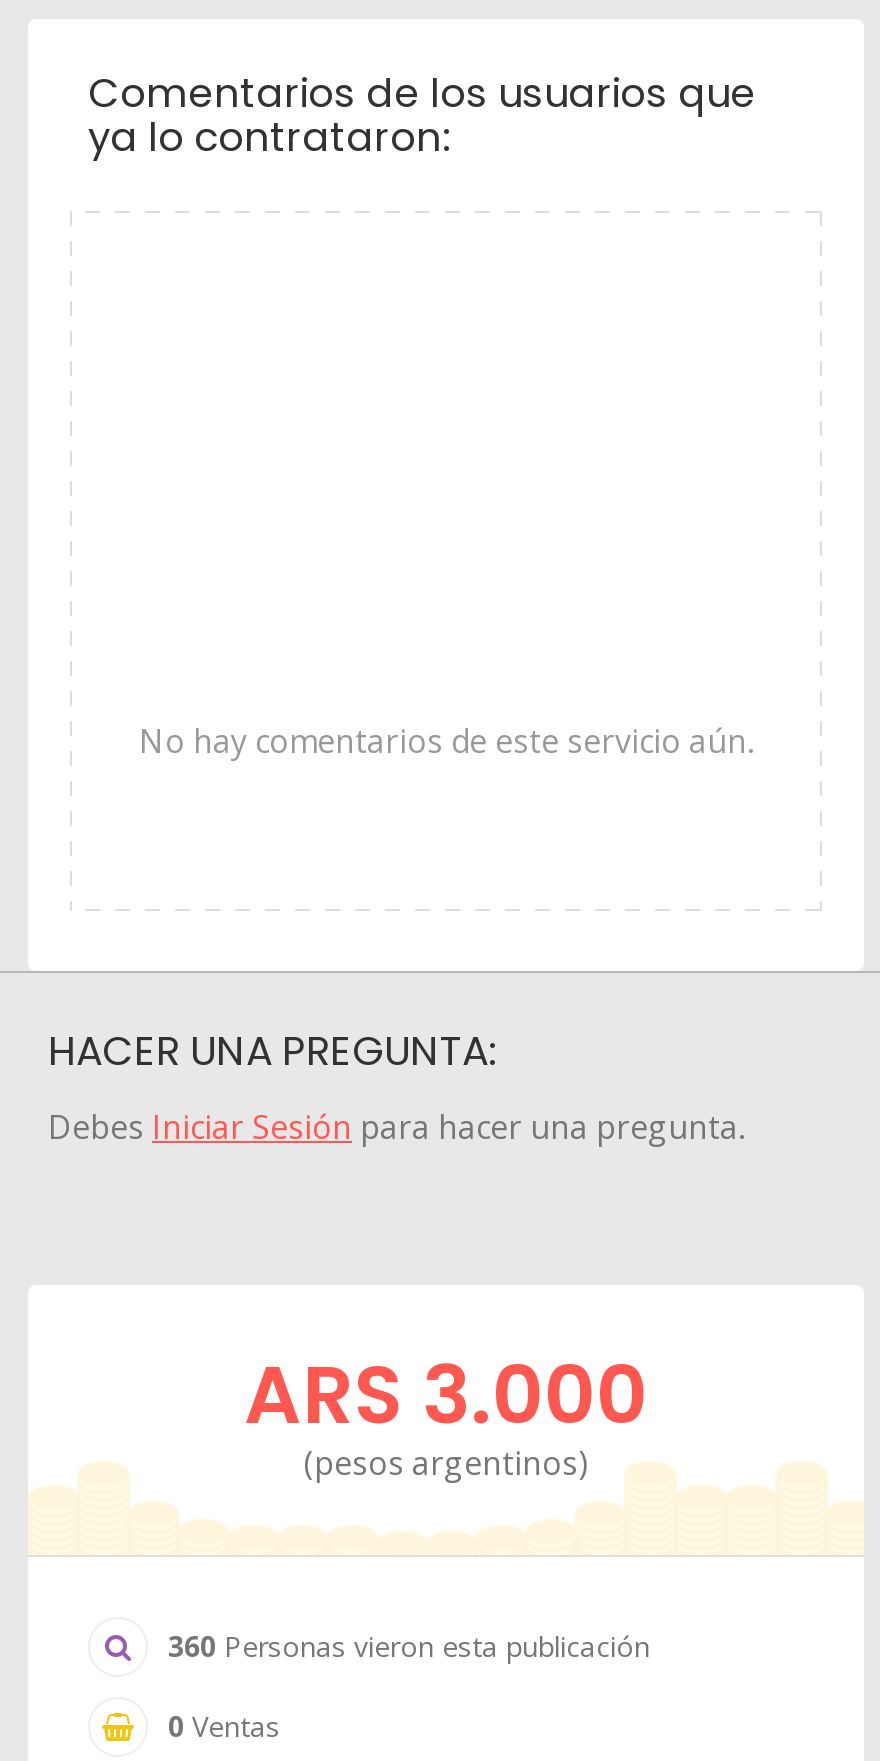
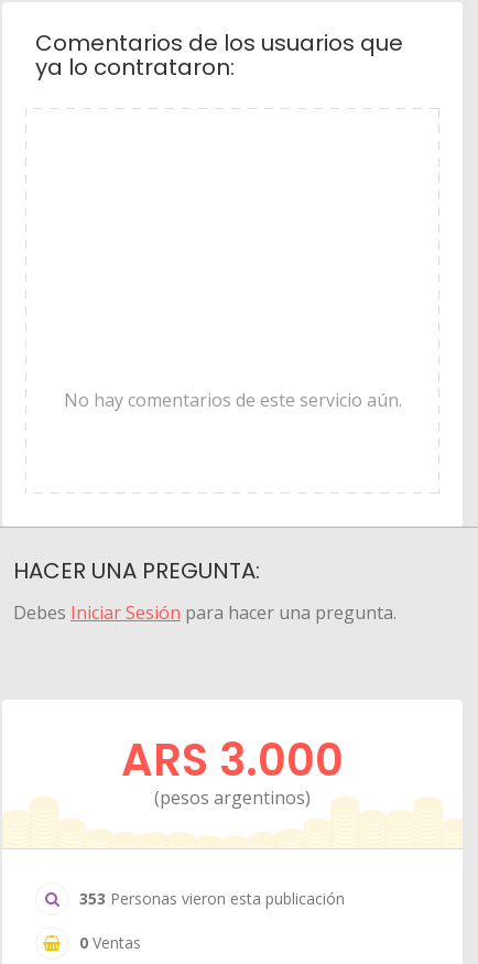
- 360 Personas vieron esta publicación
+ 353 Personas vieron esta publicación
